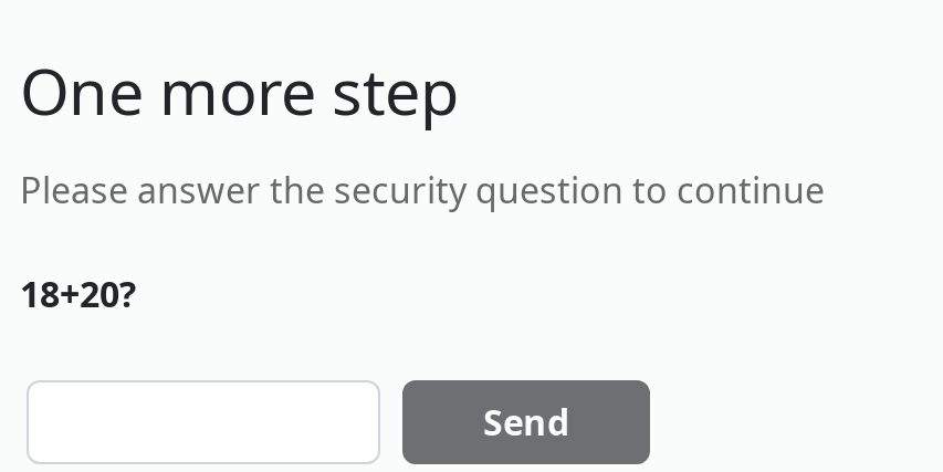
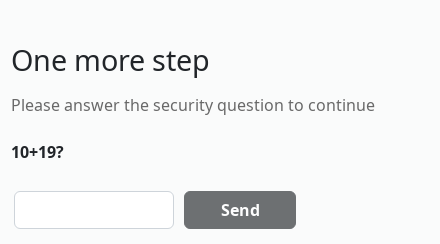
- 18+20?
+ 10+19?
